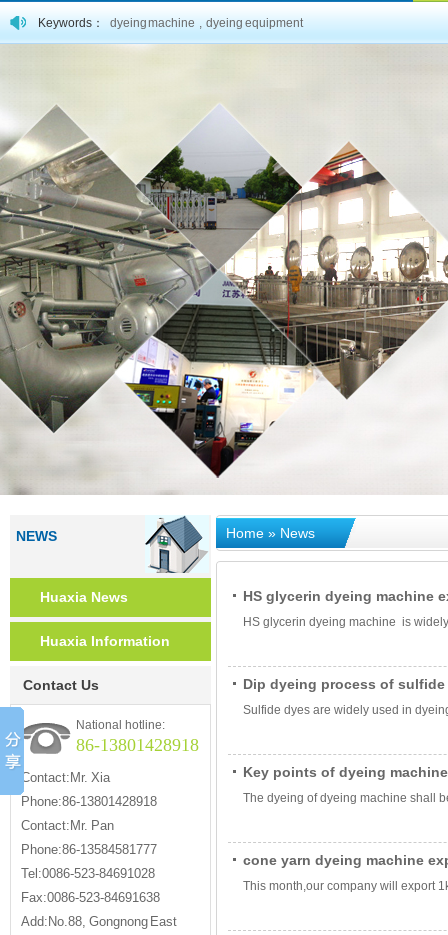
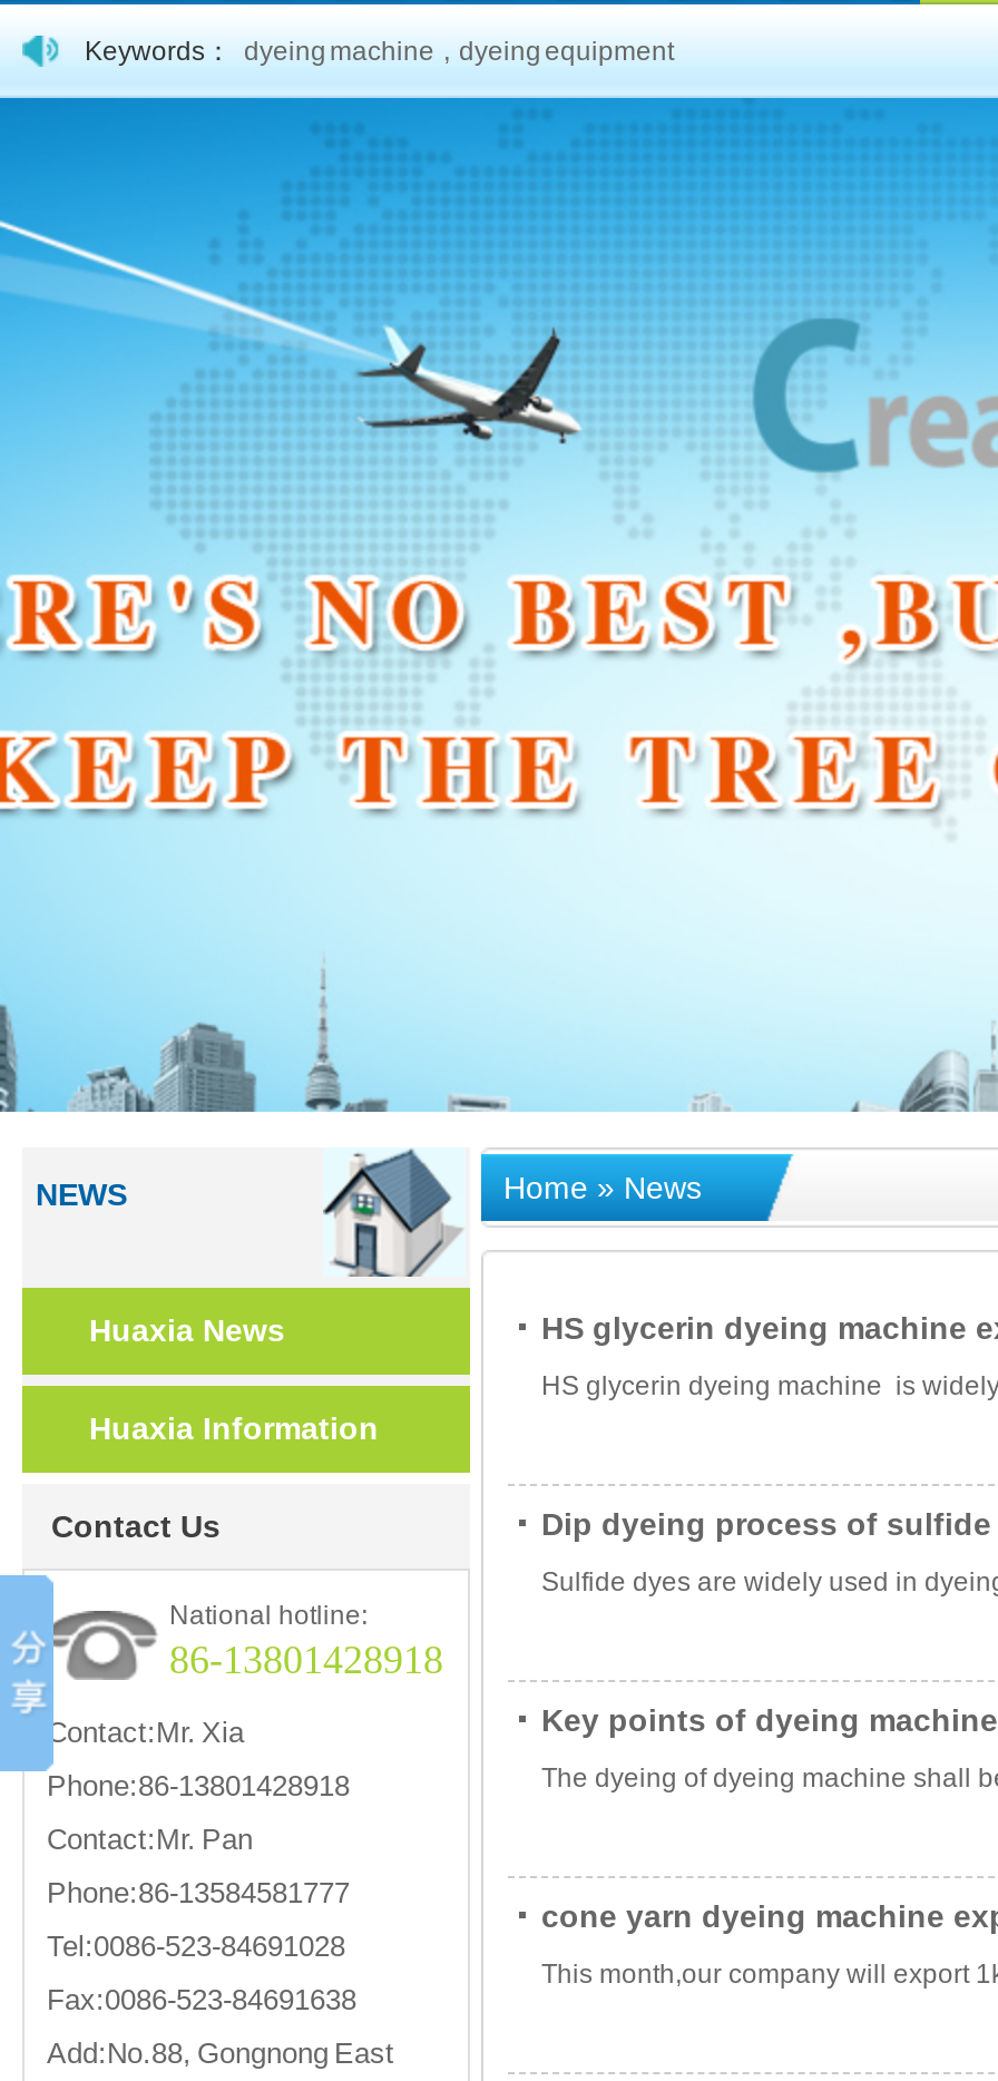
- [image]
+ [image]
